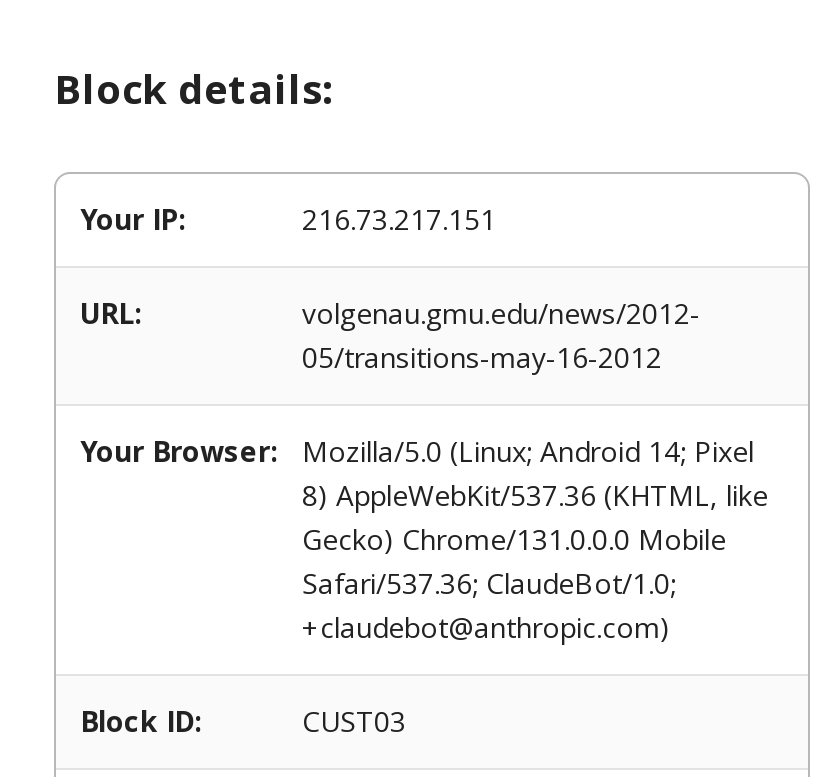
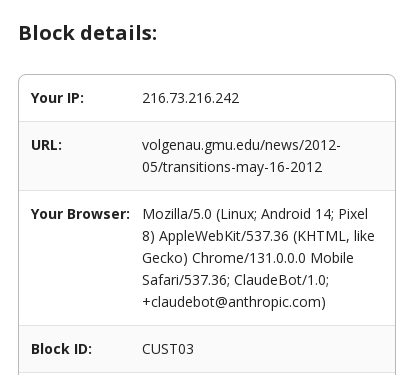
- 216.73.217.151
+ 216.73.216.242
